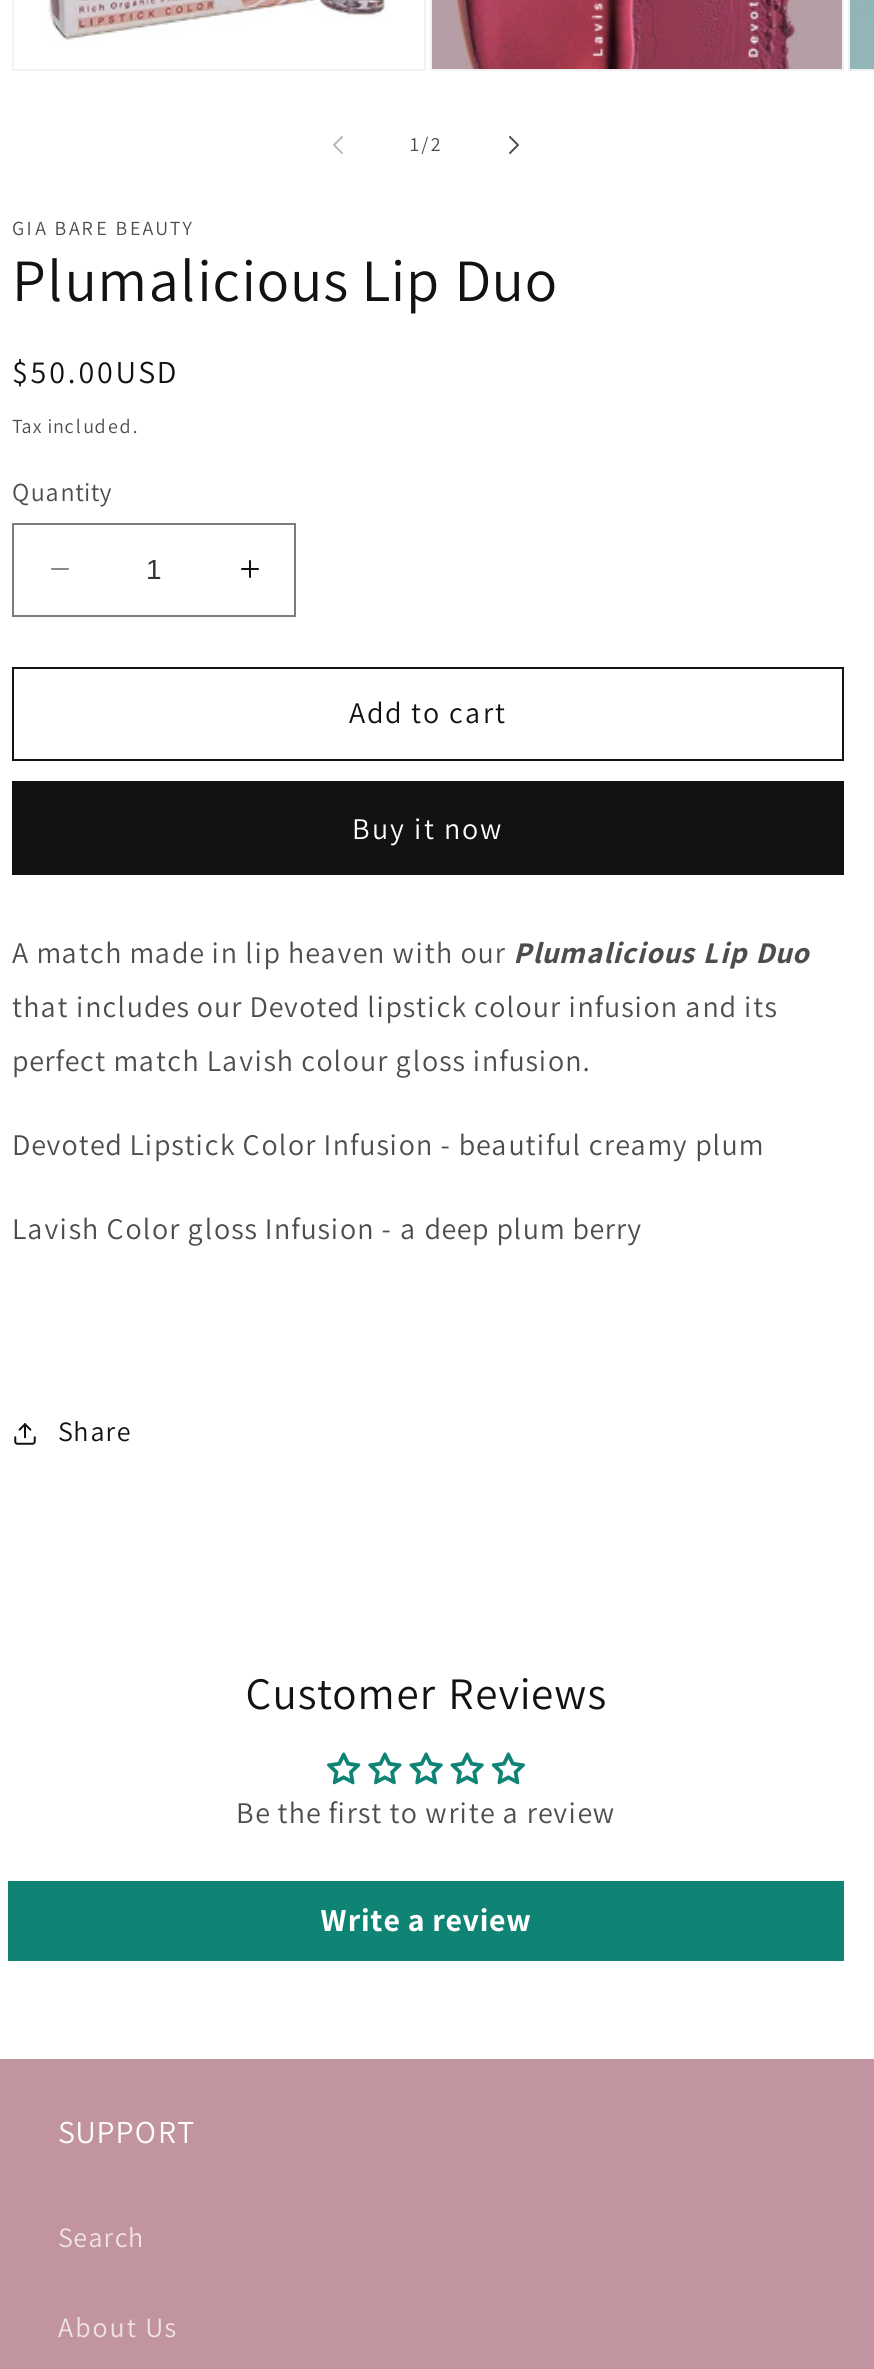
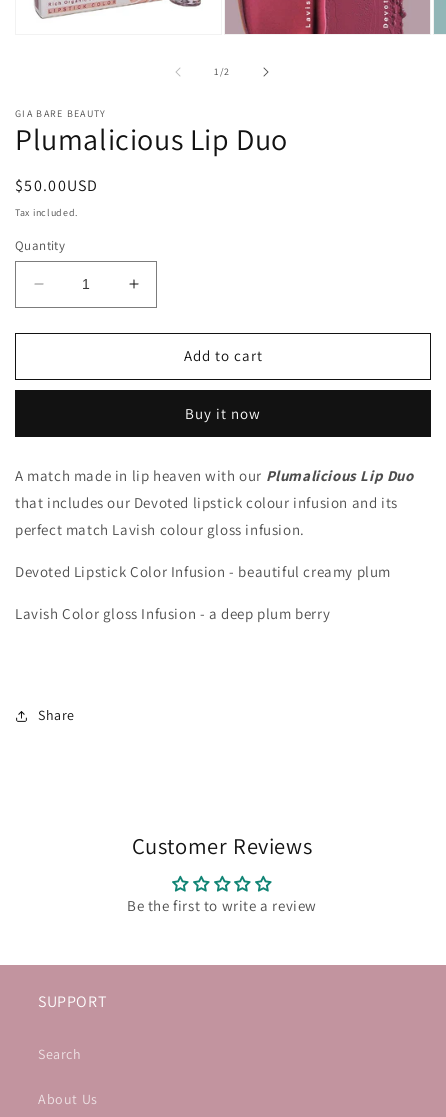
- Write a review
